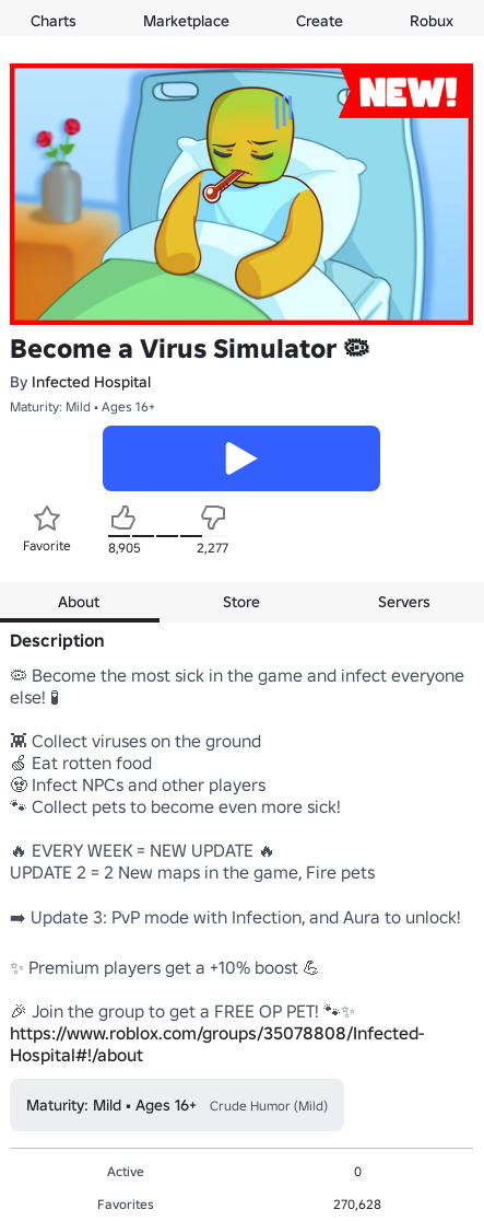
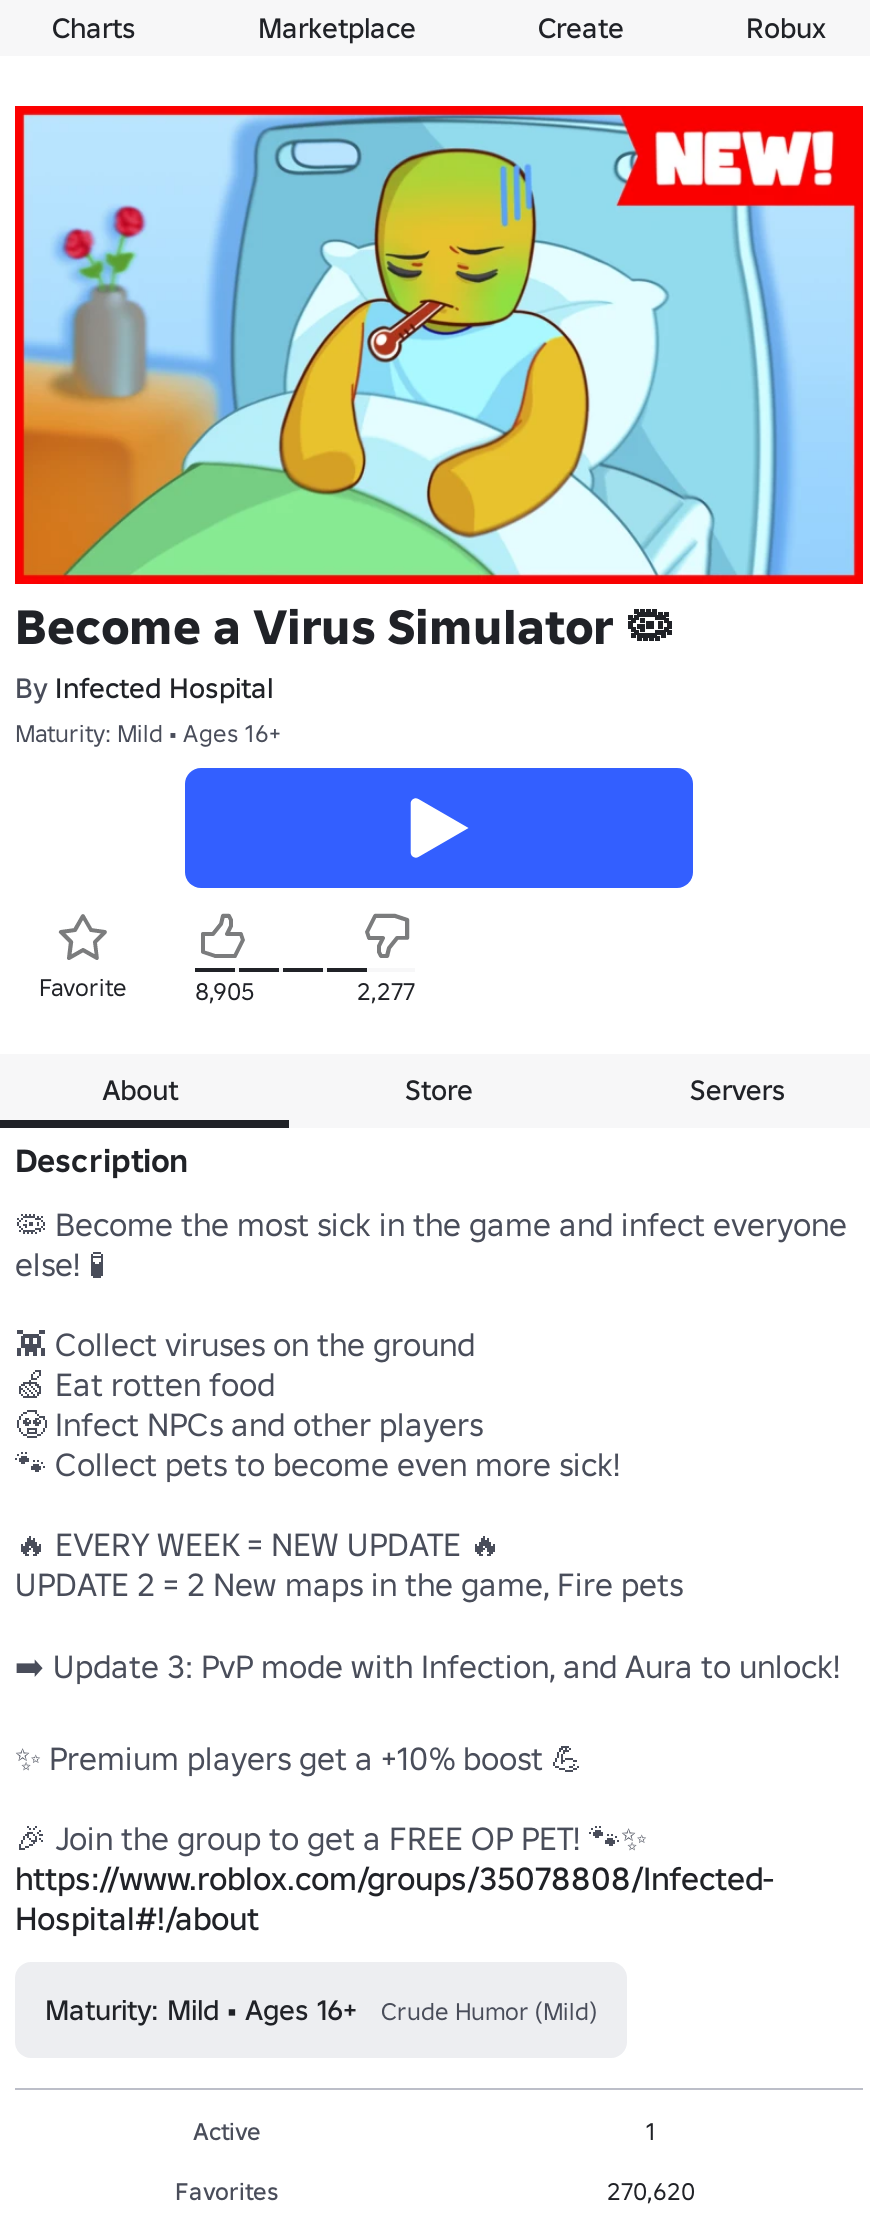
- 0
+ 1

- 270,628
+ 270,620
